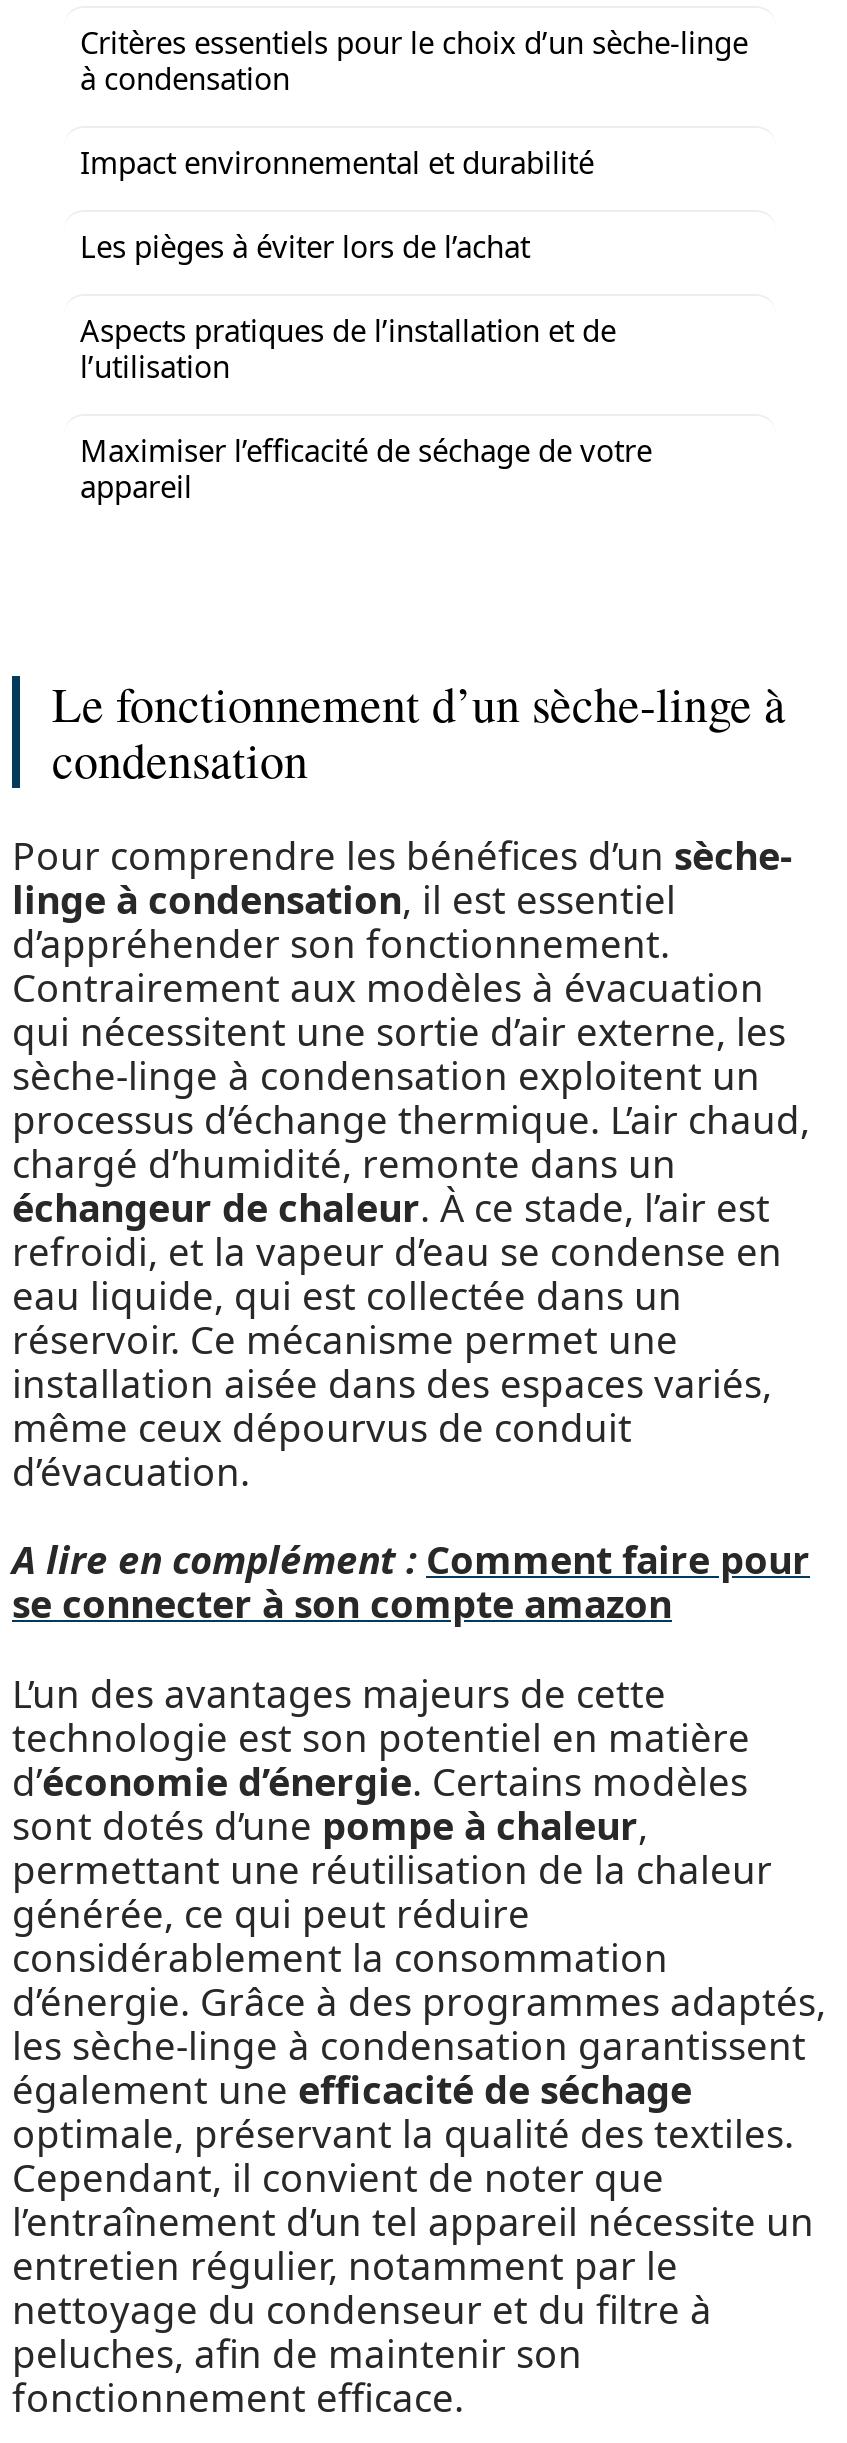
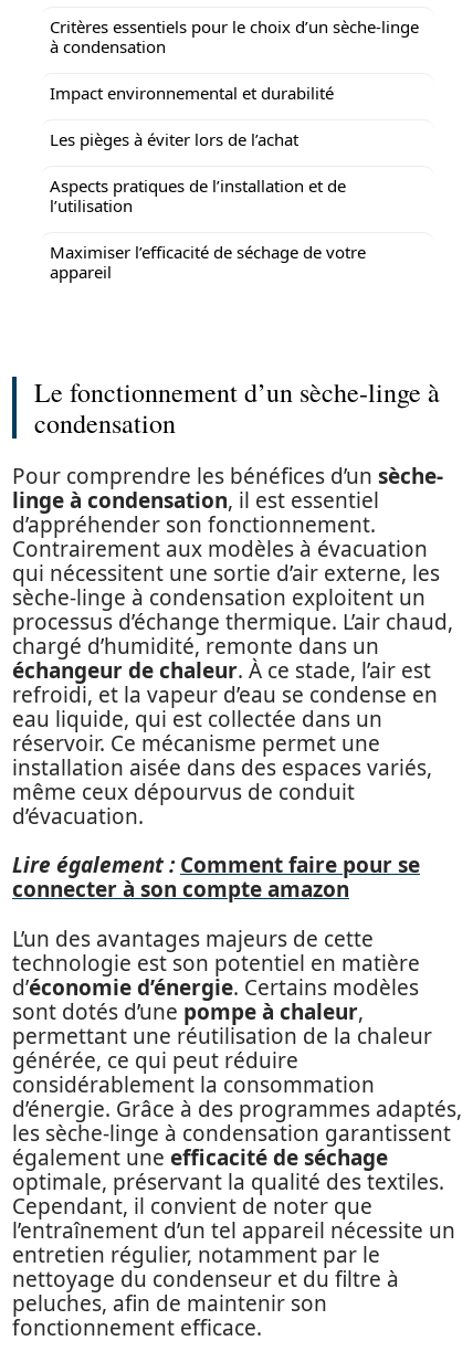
- A lire en complément : Comment faire pour
- se connecter à son compte amazon
+ Lire également : Comment faire pour se
+ connecter à son compte amazon
